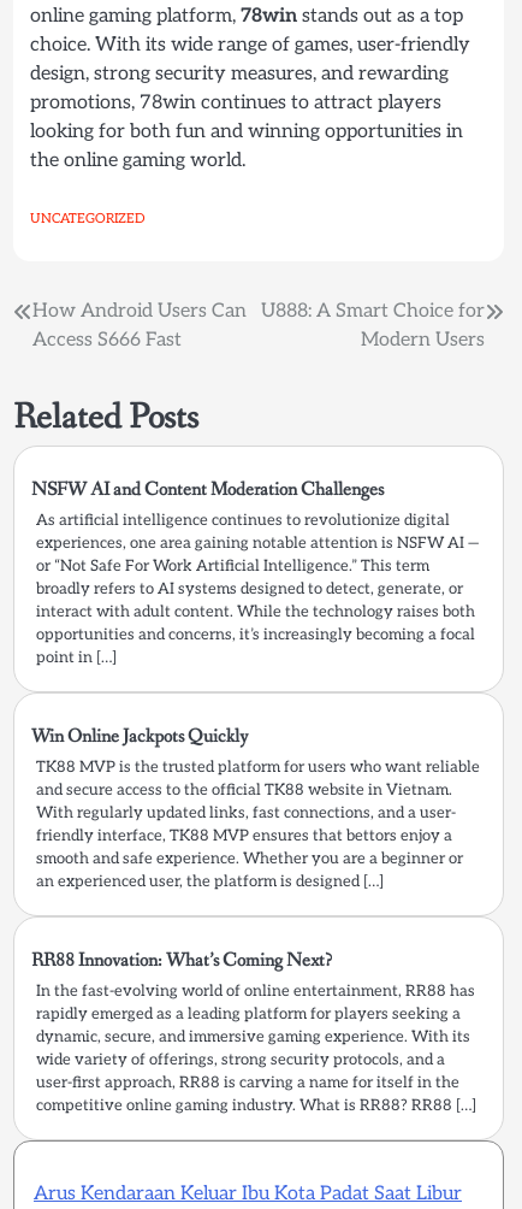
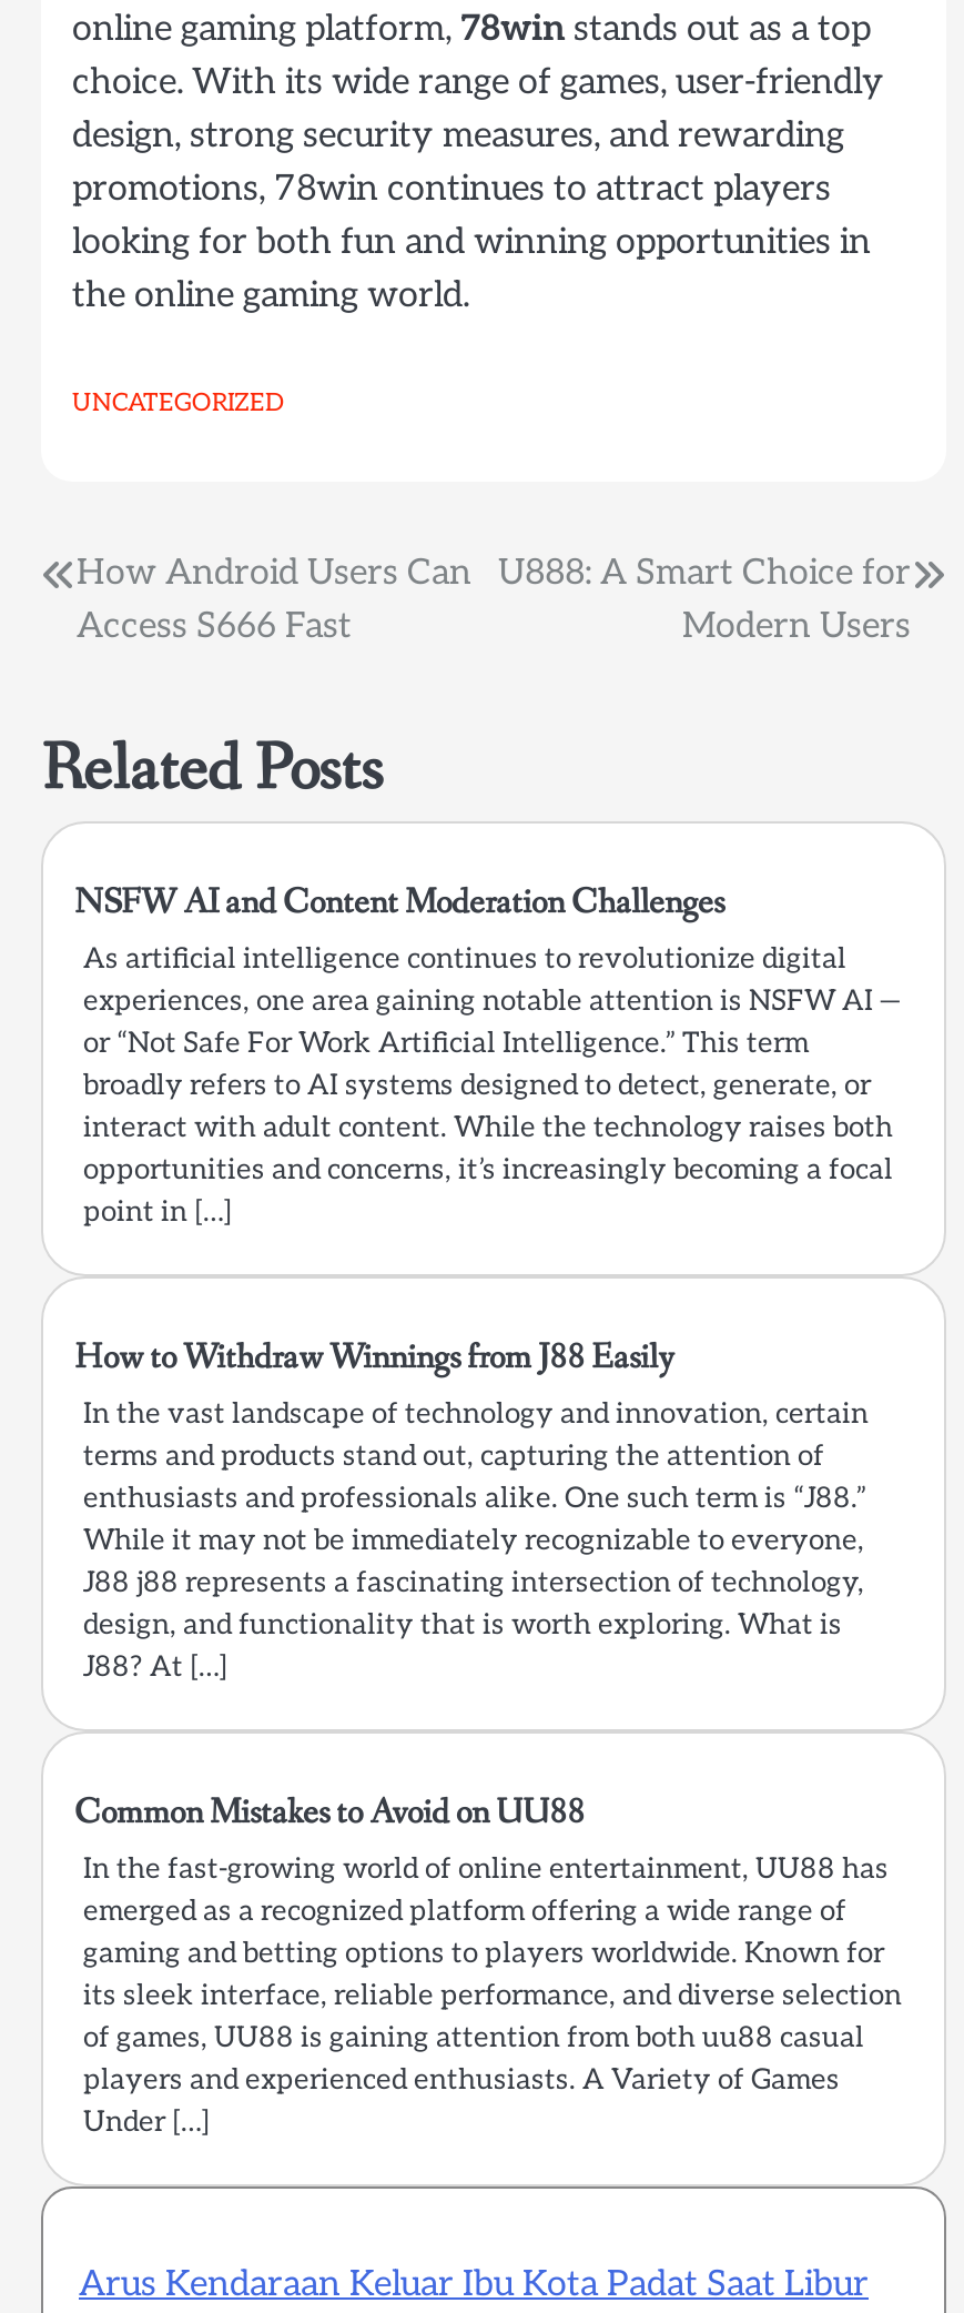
- Win Online Jackpots Quickly
- TK88 MVP is the trusted platform for users who want reliable
- and secure access to the official TK88 website in Vietnam.
- With regularly updated links, fast connections, and a user-
- friendly interface, TK88 MVP ensures that bettors enjoy a
- smooth and safe experience. Whether you are a beginner or
- an experienced user, the platform is designed […]
+ How to Withdraw Winnings from J88 Easily
+ In the vast landscape of technology and innovation, certain
+ terms and products stand out, capturing the attention of
+ enthusiasts and professionals alike. One such term is “J88.”
+ While it may not be immediately recognizable to everyone,
+ J88 j88 represents a fascinating intersection of technology,
+ design, and functionality that is worth exploring. What is
+ J88? At […]

- RR88 Innovation: What’s Coming Next?
- In the fast-evolving world of online entertainment, RR88 has
- rapidly emerged as a leading platform for players seeking a
- dynamic, secure, and immersive gaming experience. With its
- wide variety of offerings, strong security protocols, and a
- user-first approach, RR88 is carving a name for itself in the
- competitive online gaming industry. What is RR88? RR88 […]
+ Common Mistakes to Avoid on UU88
+ In the fast-growing world of online entertainment, UU88 has
+ emerged as a recognized platform offering a wide range of
+ gaming and betting options to players worldwide. Known for
+ its sleek interface, reliable performance, and diverse selection
+ of games, UU88 is gaining attention from both uu88 casual
+ players and experienced enthusiasts. A Variety of Games
+ Under […]
